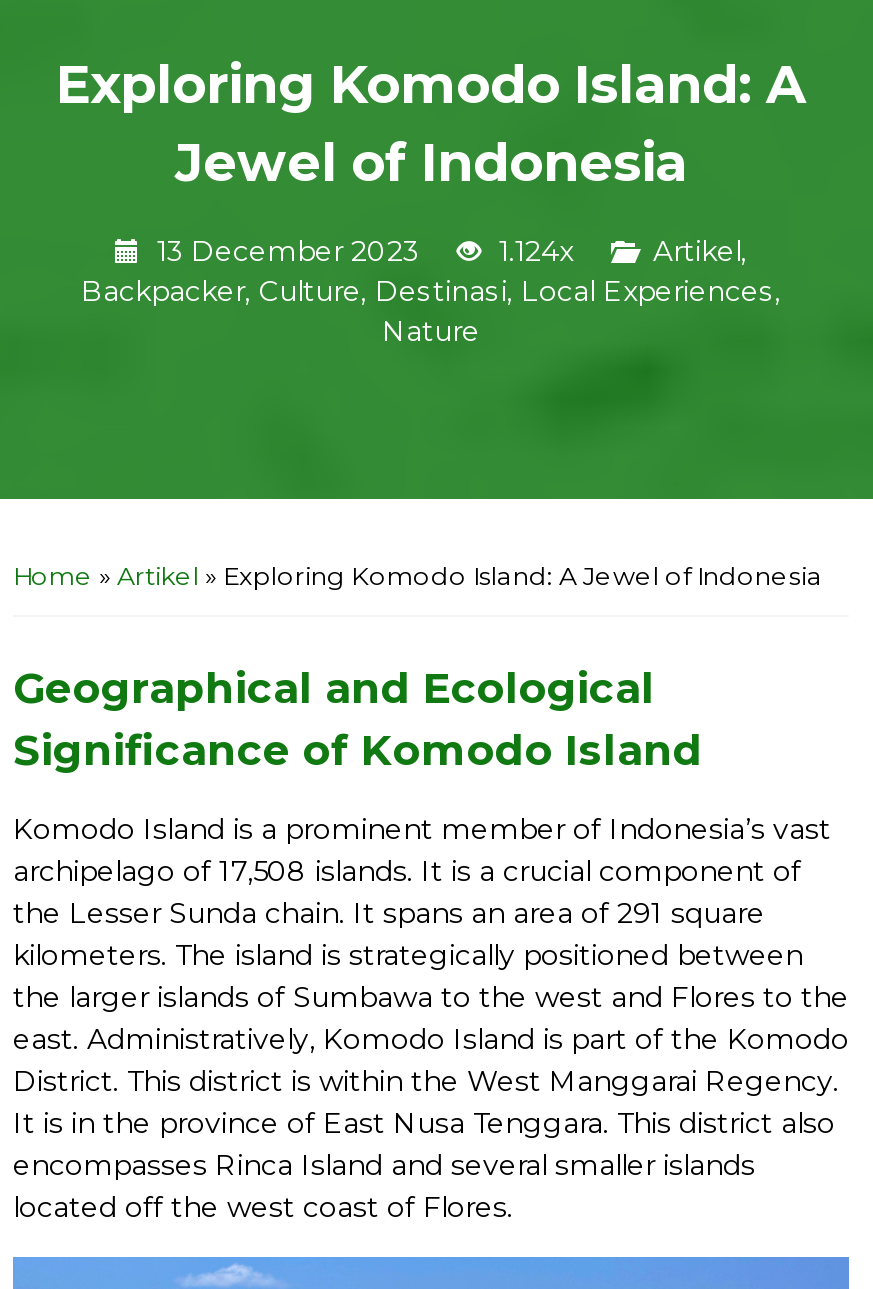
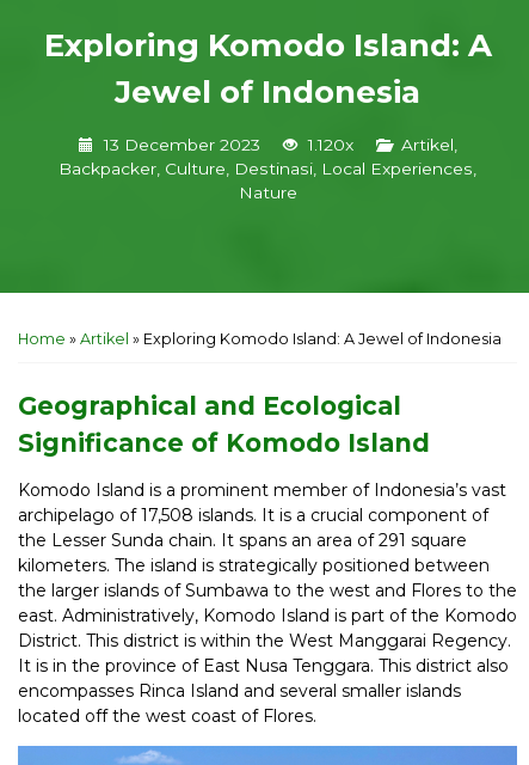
- 13 December 2023 1.124x
+ 13 December 2023 1.120x
